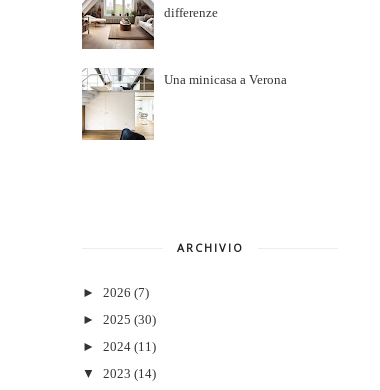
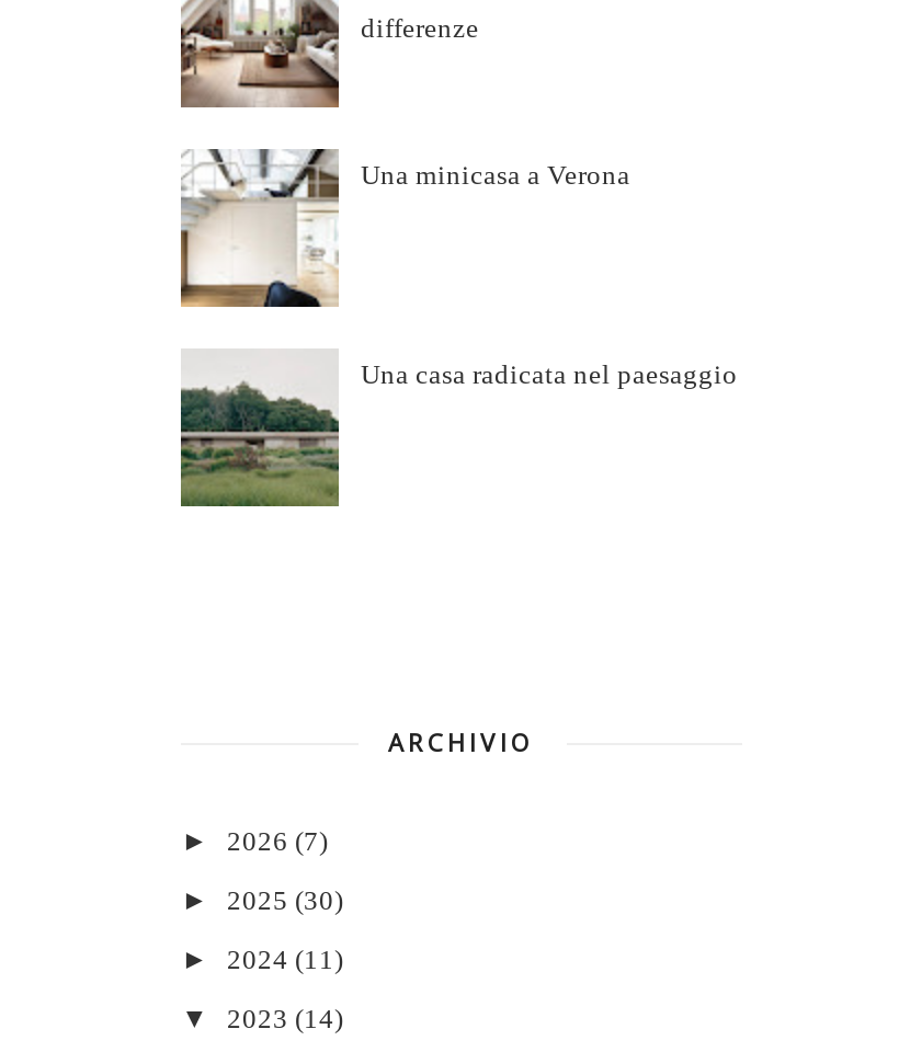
+ [image]
+ Una casa radicata nel paesaggio
